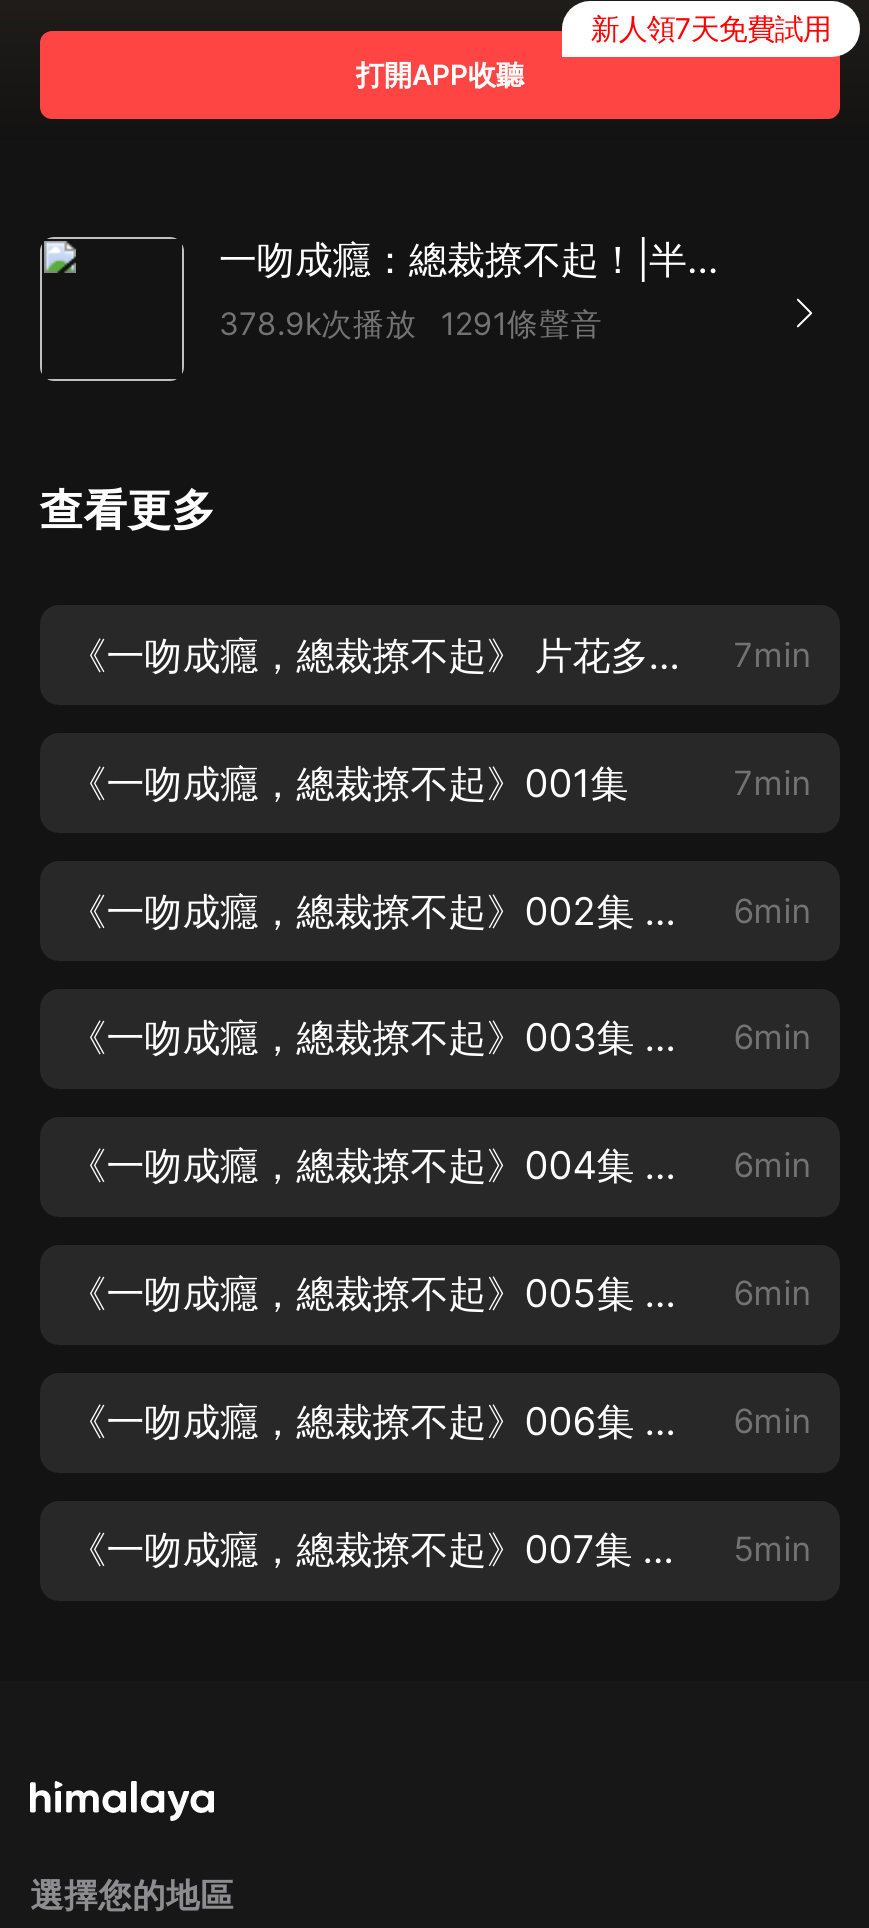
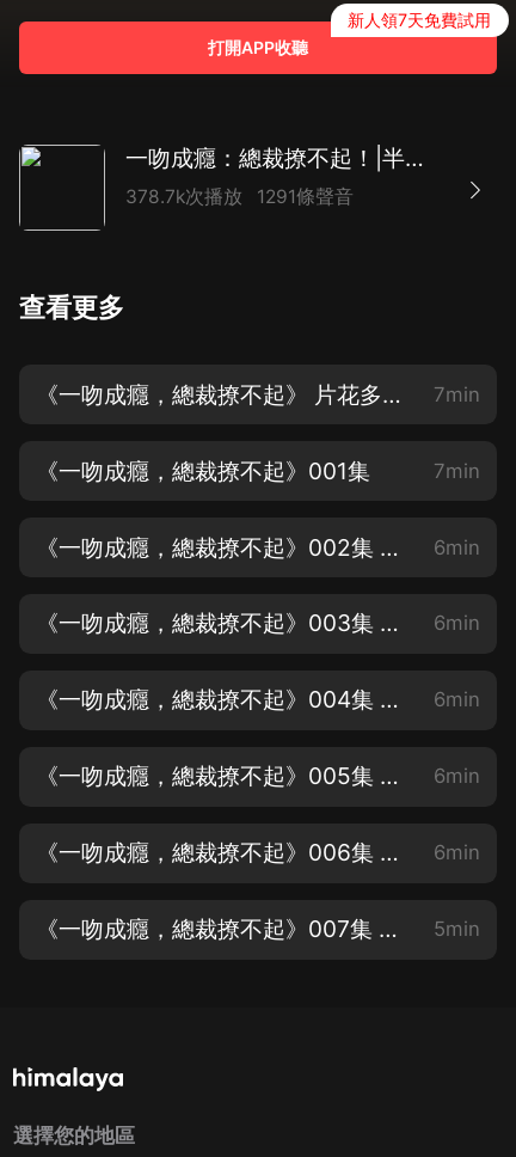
- 378.9k次播放 1291條聲音
+ 378.7k次播放 1291條聲音
